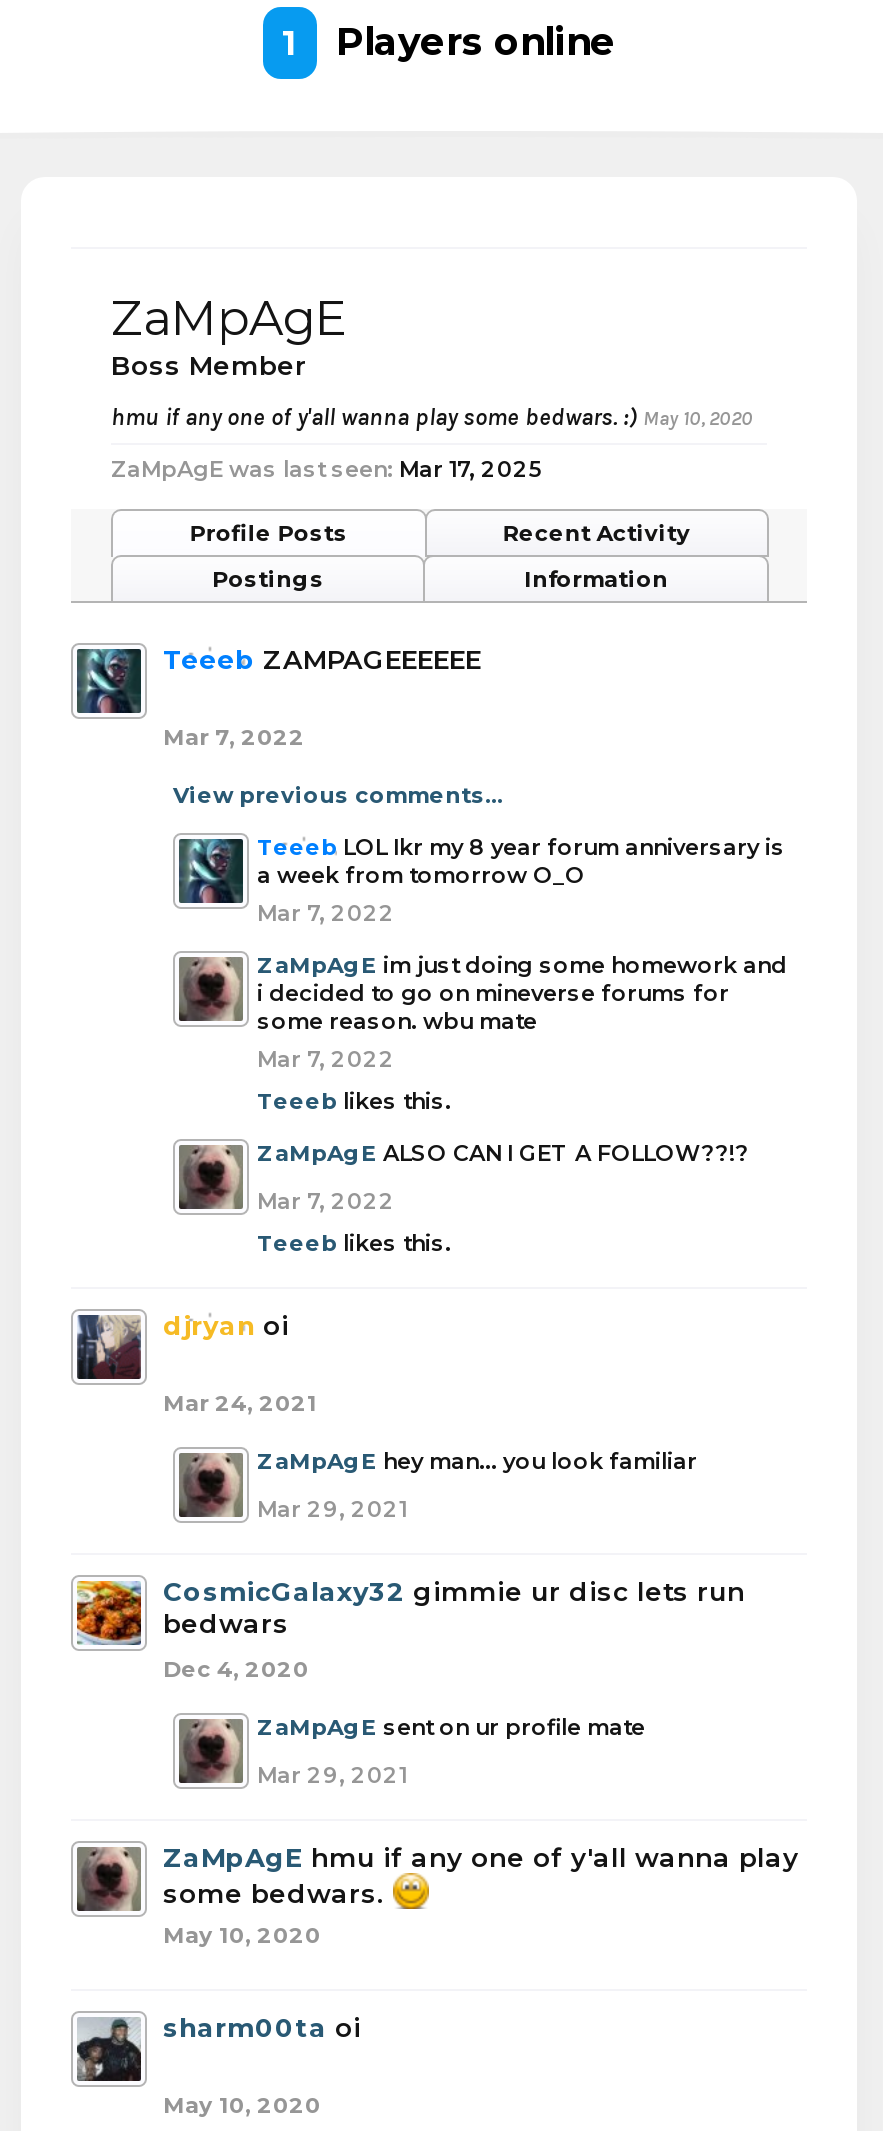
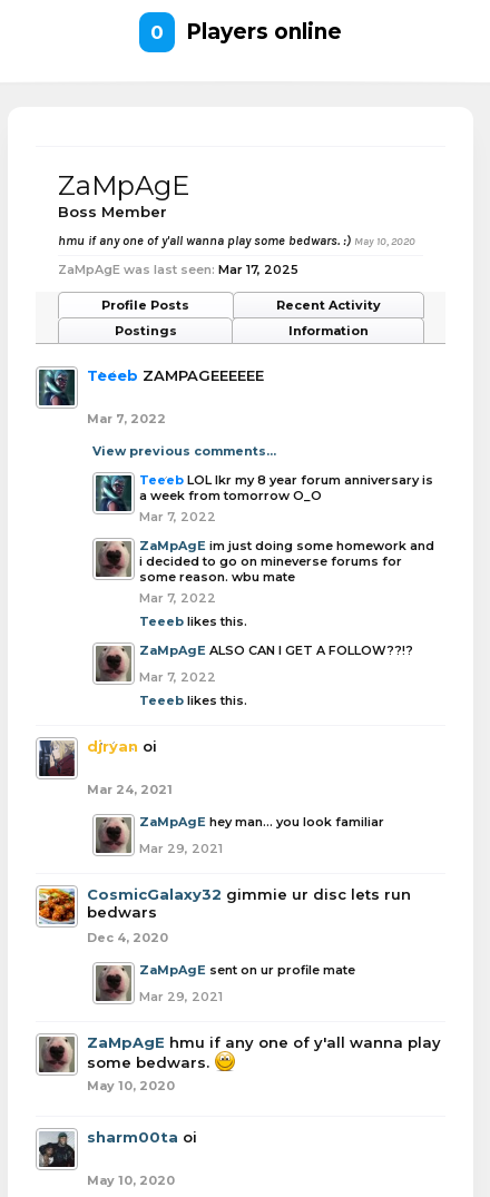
- 1 Players online
+ 0 Players online
